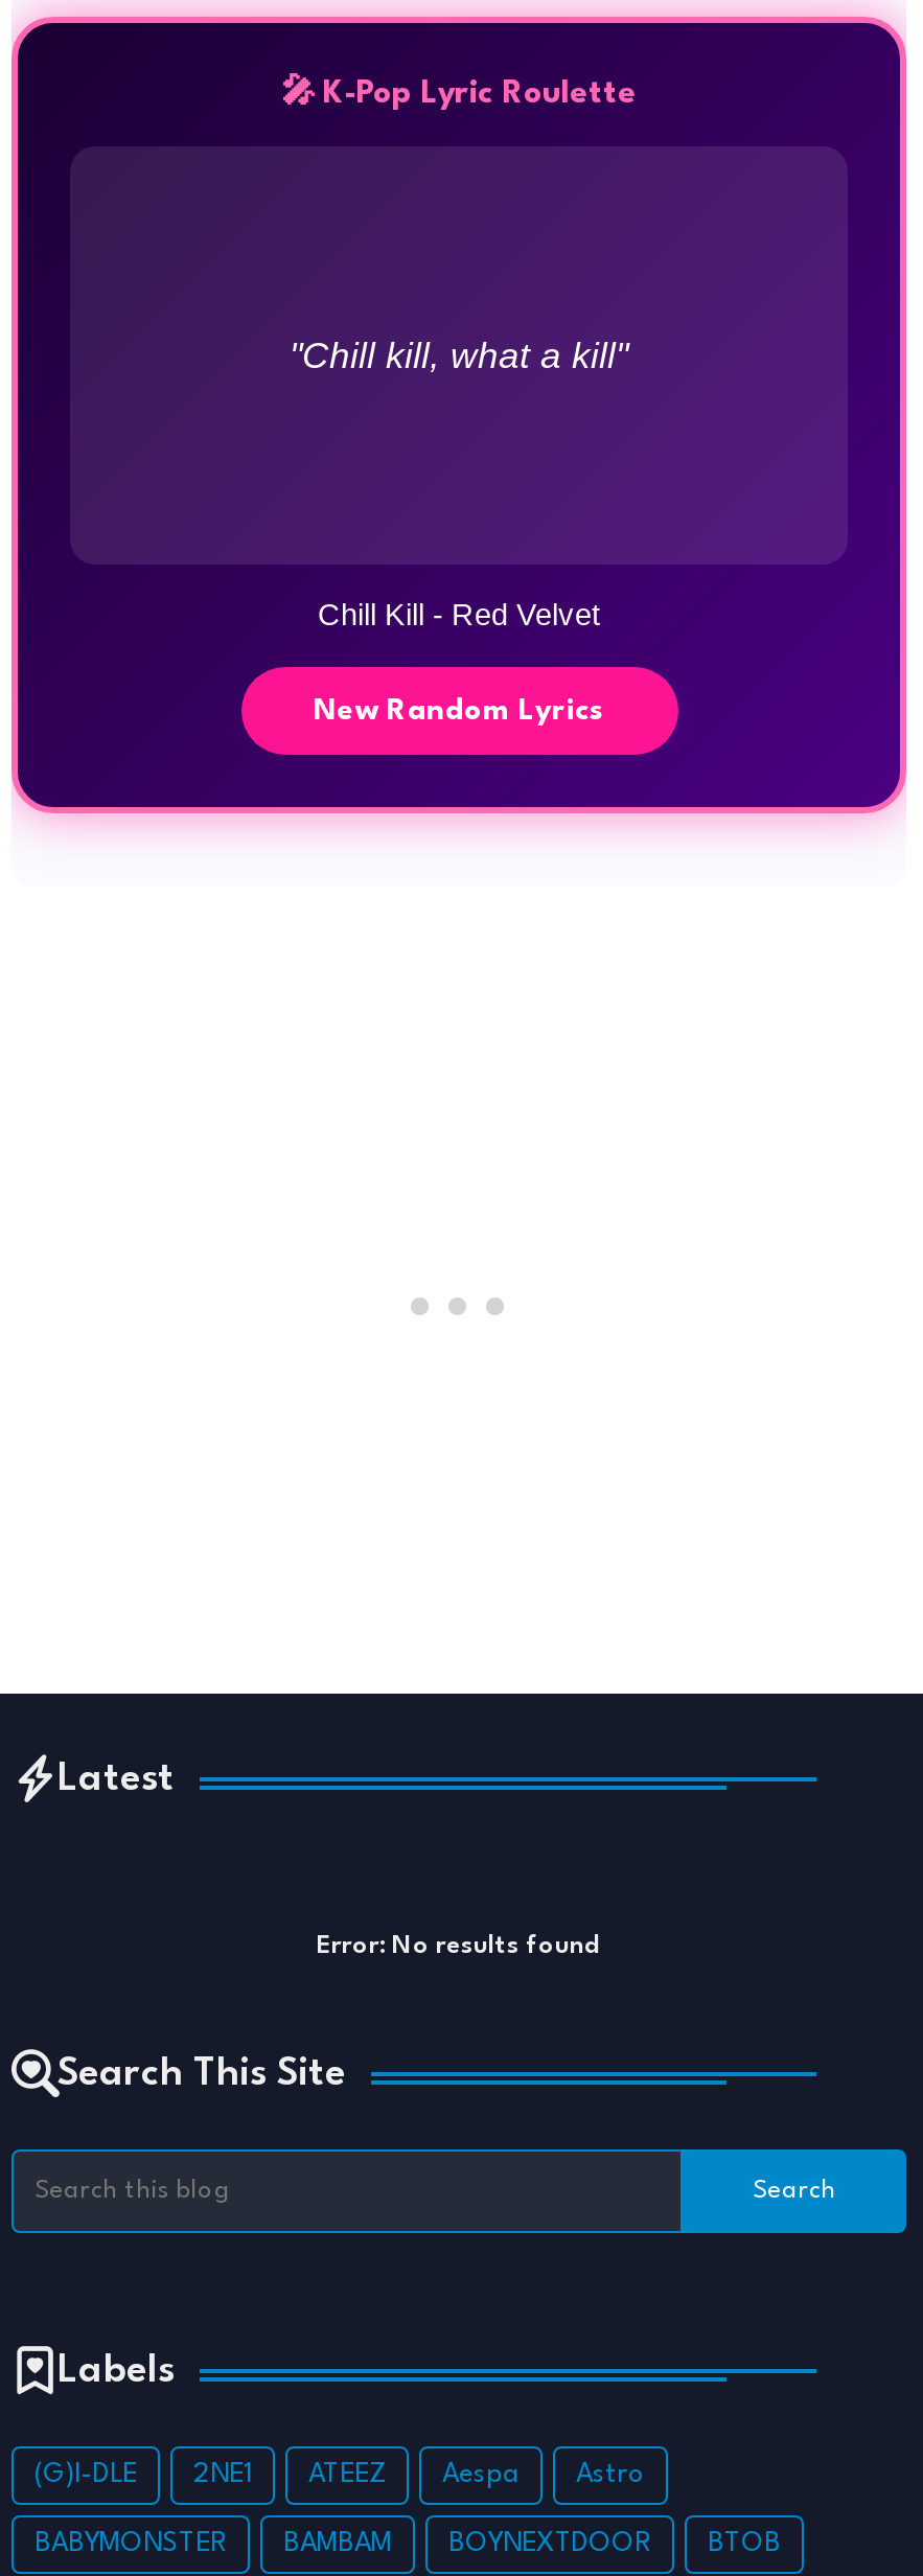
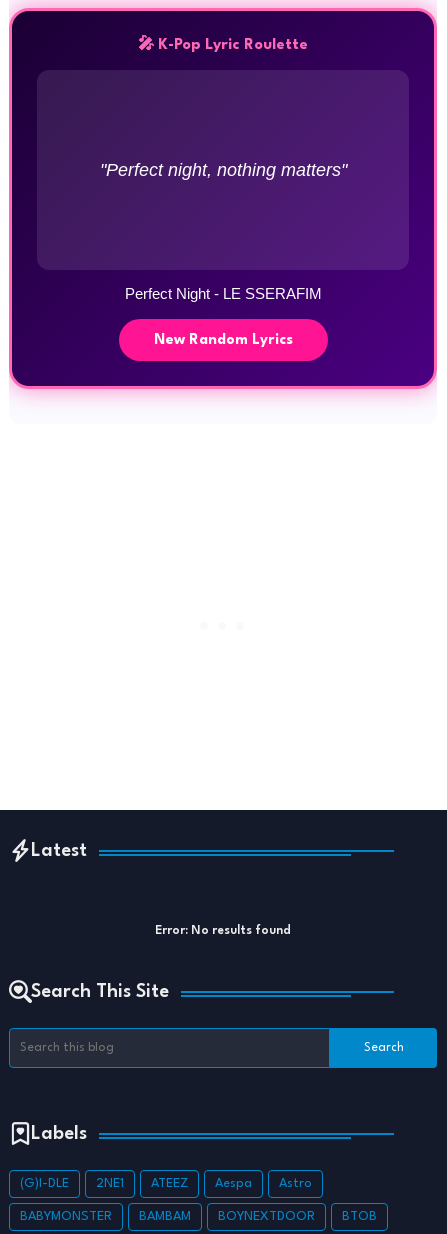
- "Chill kill, what a kill"
+ "Perfect night, nothing matters"

- Chill Kill - Red Velvet
+ Perfect Night - LE SSERAFIM
